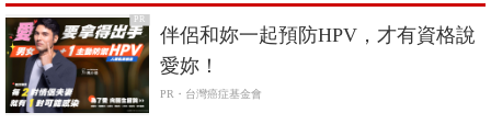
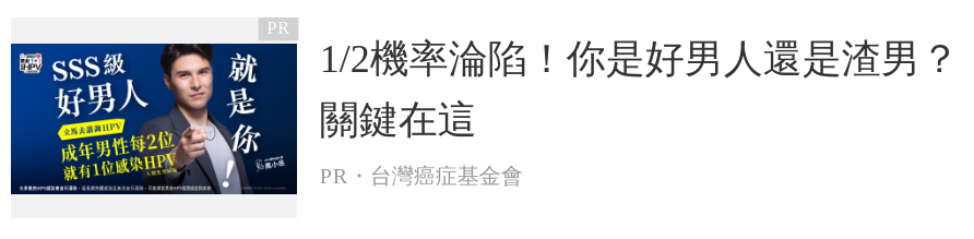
- [image]
- 伴侶和妳一起預防HPV，才有資格說
- 愛妳！
+ [image]
+ 1/2機率淪陷！你是好男人還是渣男？
+ 關鍵在這
